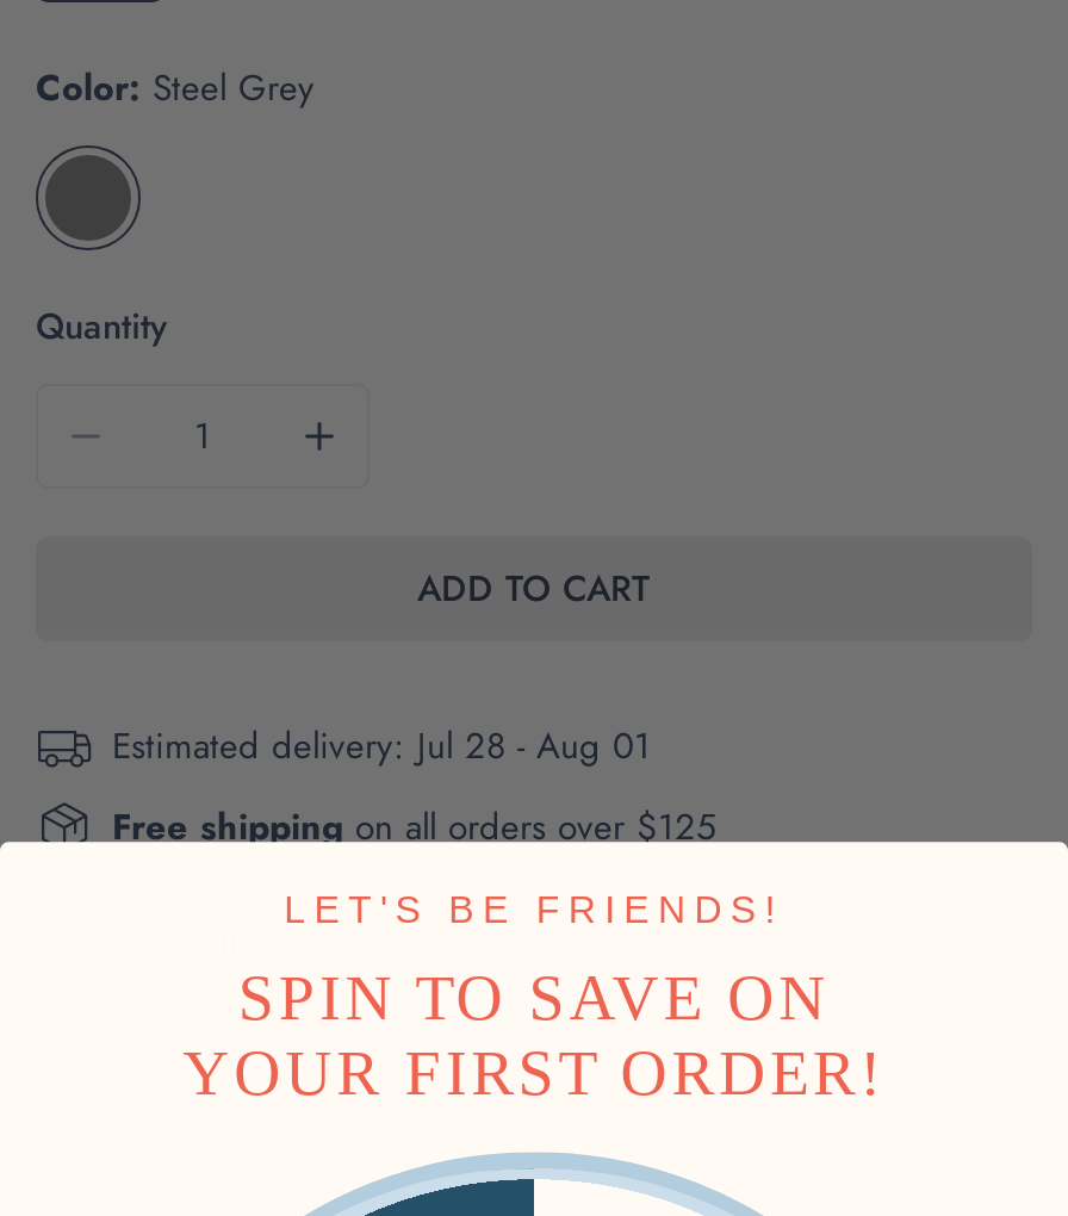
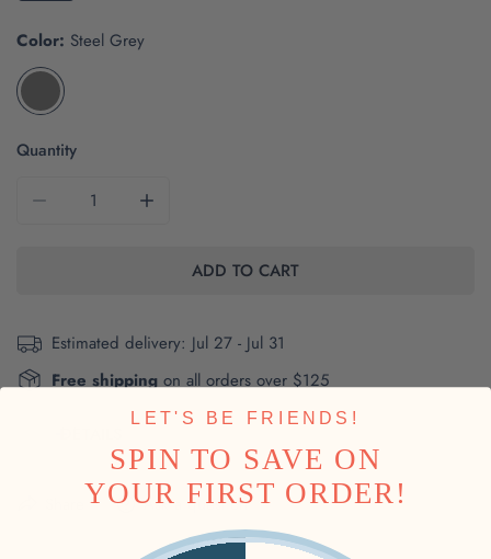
- Estimated delivery: Jul 28 - Aug 01
+ Estimated delivery: Jul 27 - Jul 31
